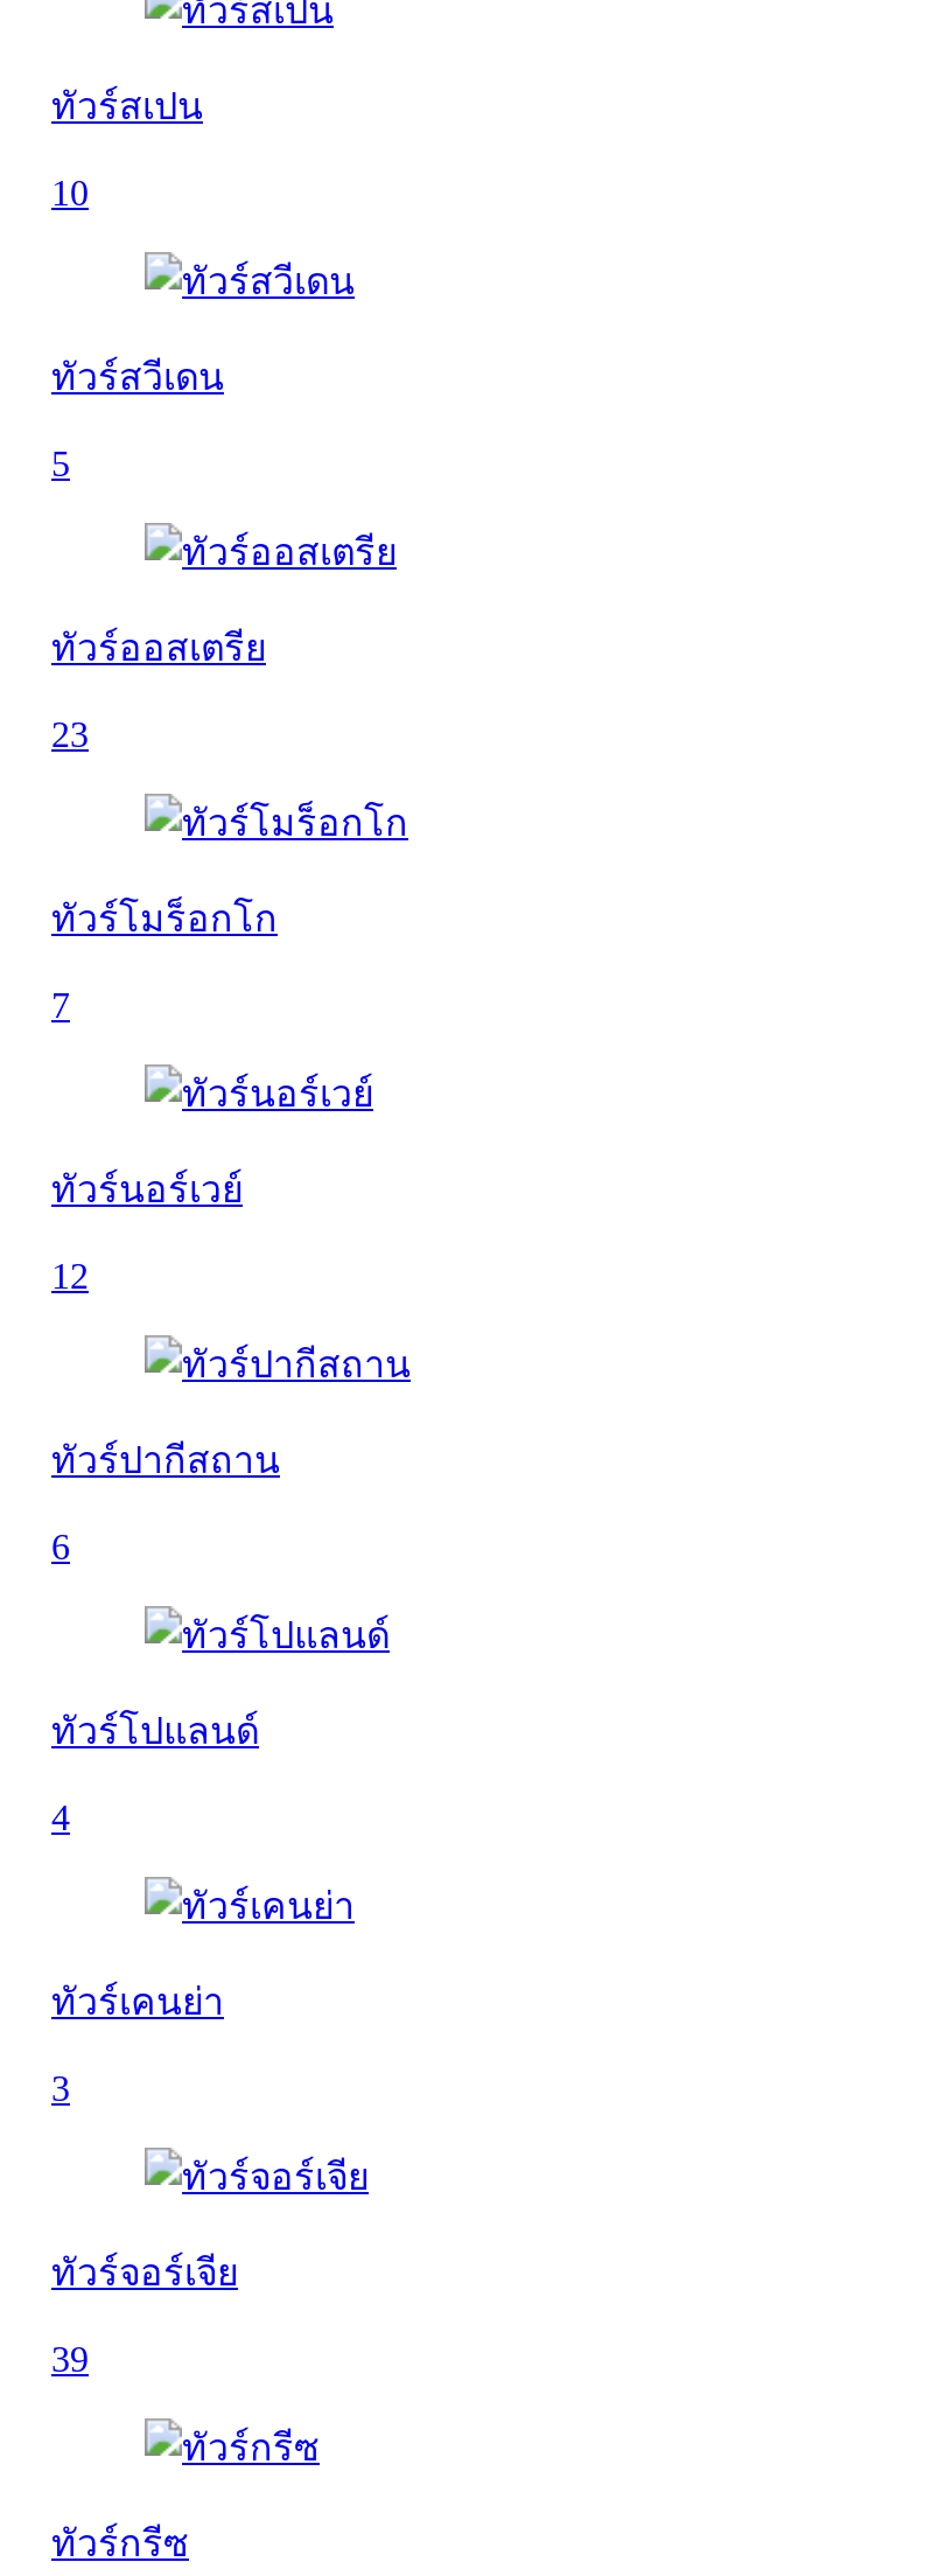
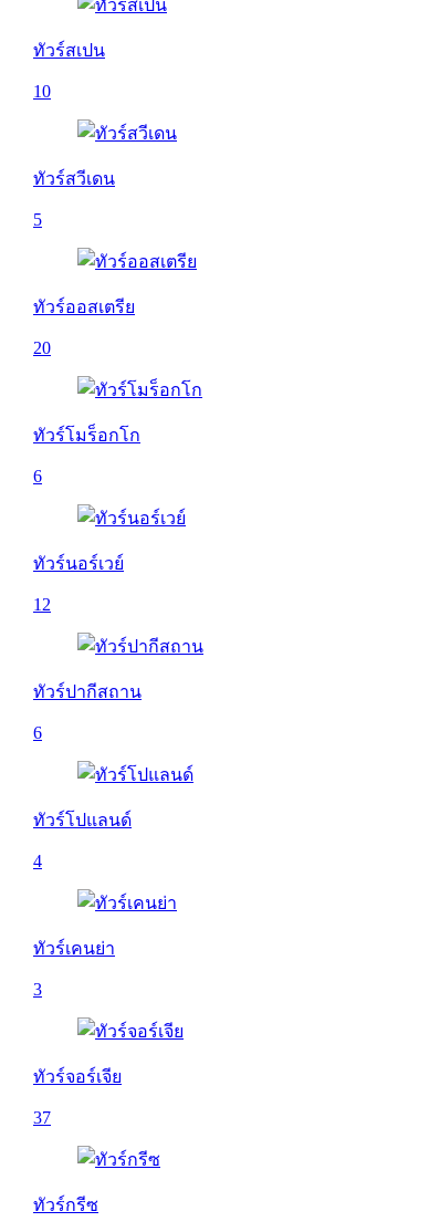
- 23
+ 20

- 7
+ 6

- 39
+ 37
